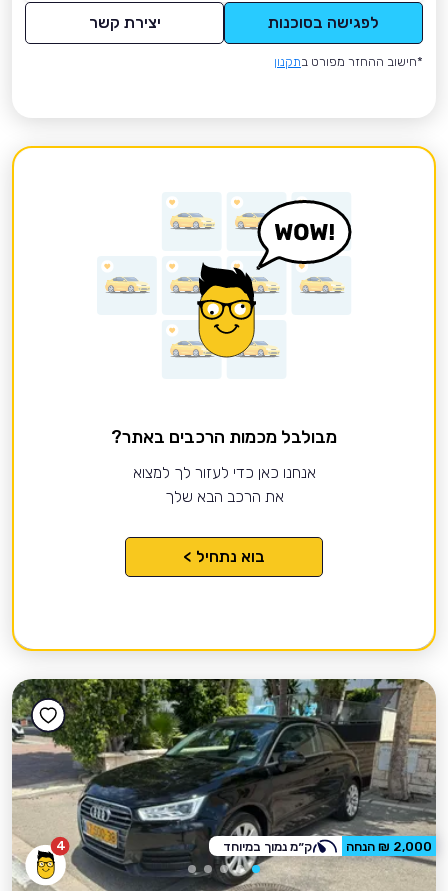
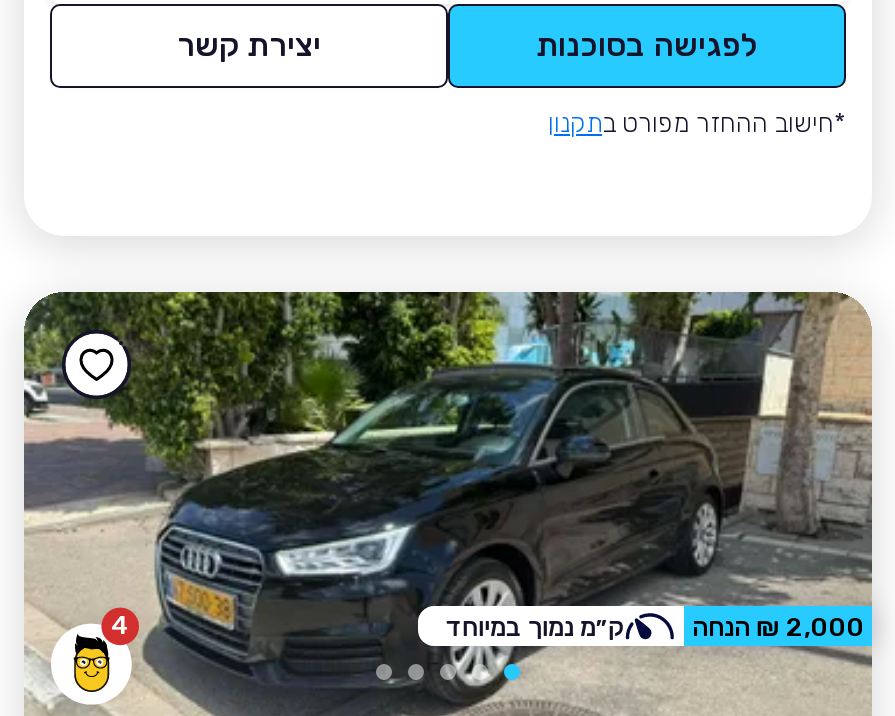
- [image]
- מבולבל מכמות הרכבים באתר?
- אנחנו כאן כדי לעזור לך למצוא
- את הרכב הבא שלך
- בוא נתחיל >
